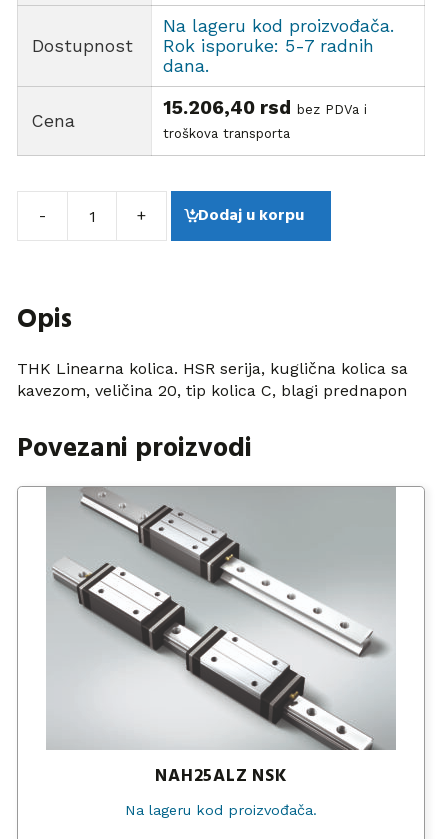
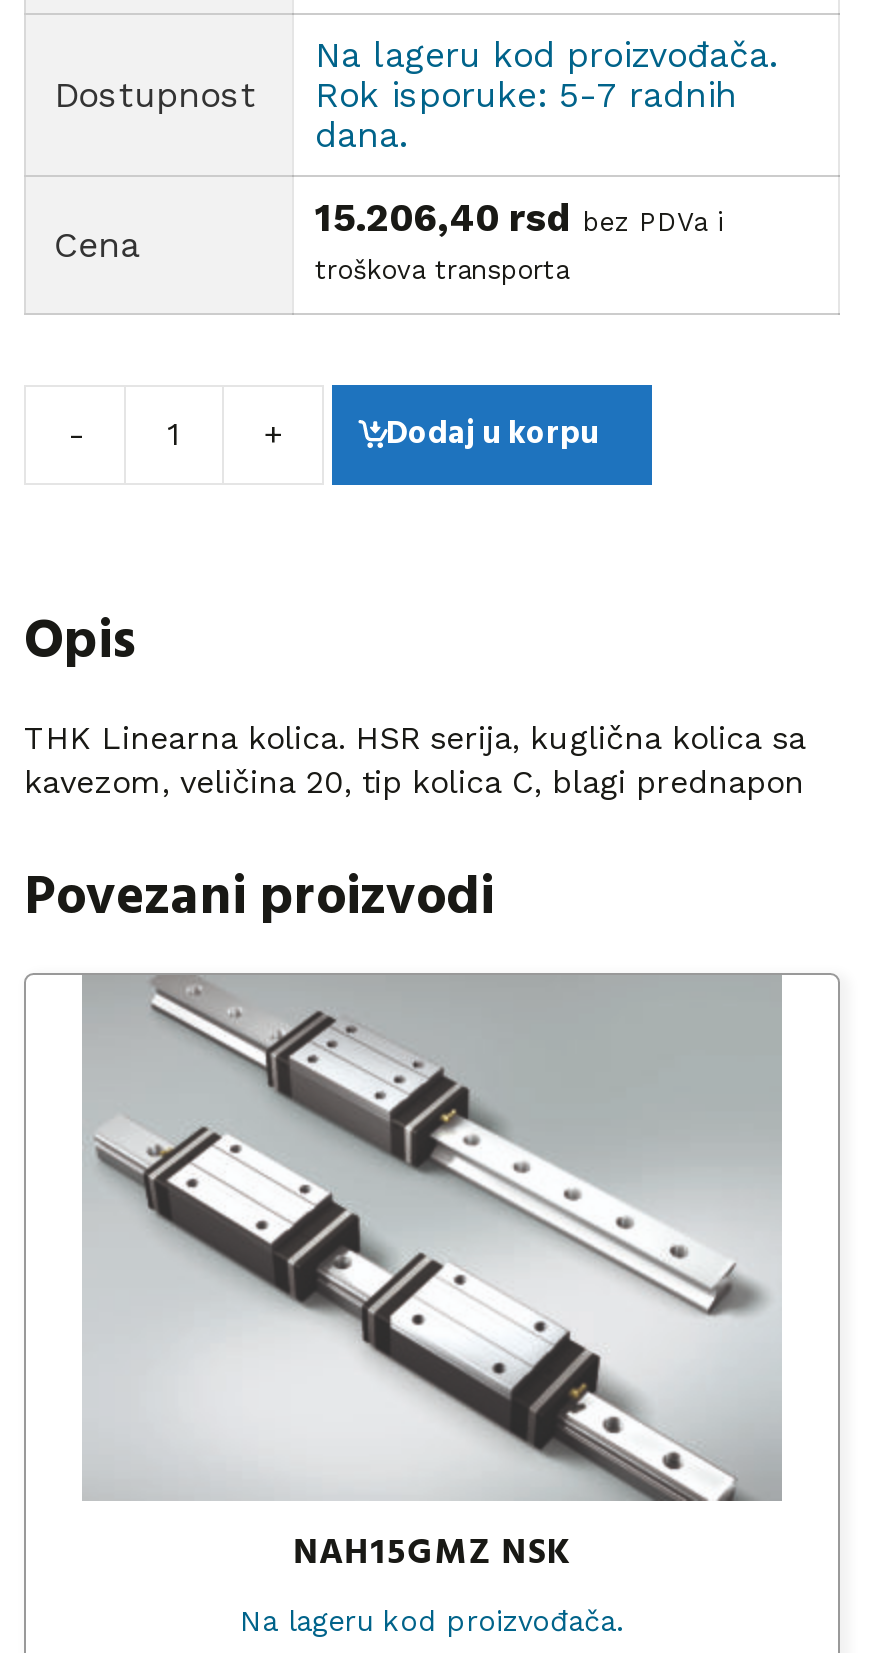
- NAH25ALZ NSK
+ NAH15GMZ NSK
